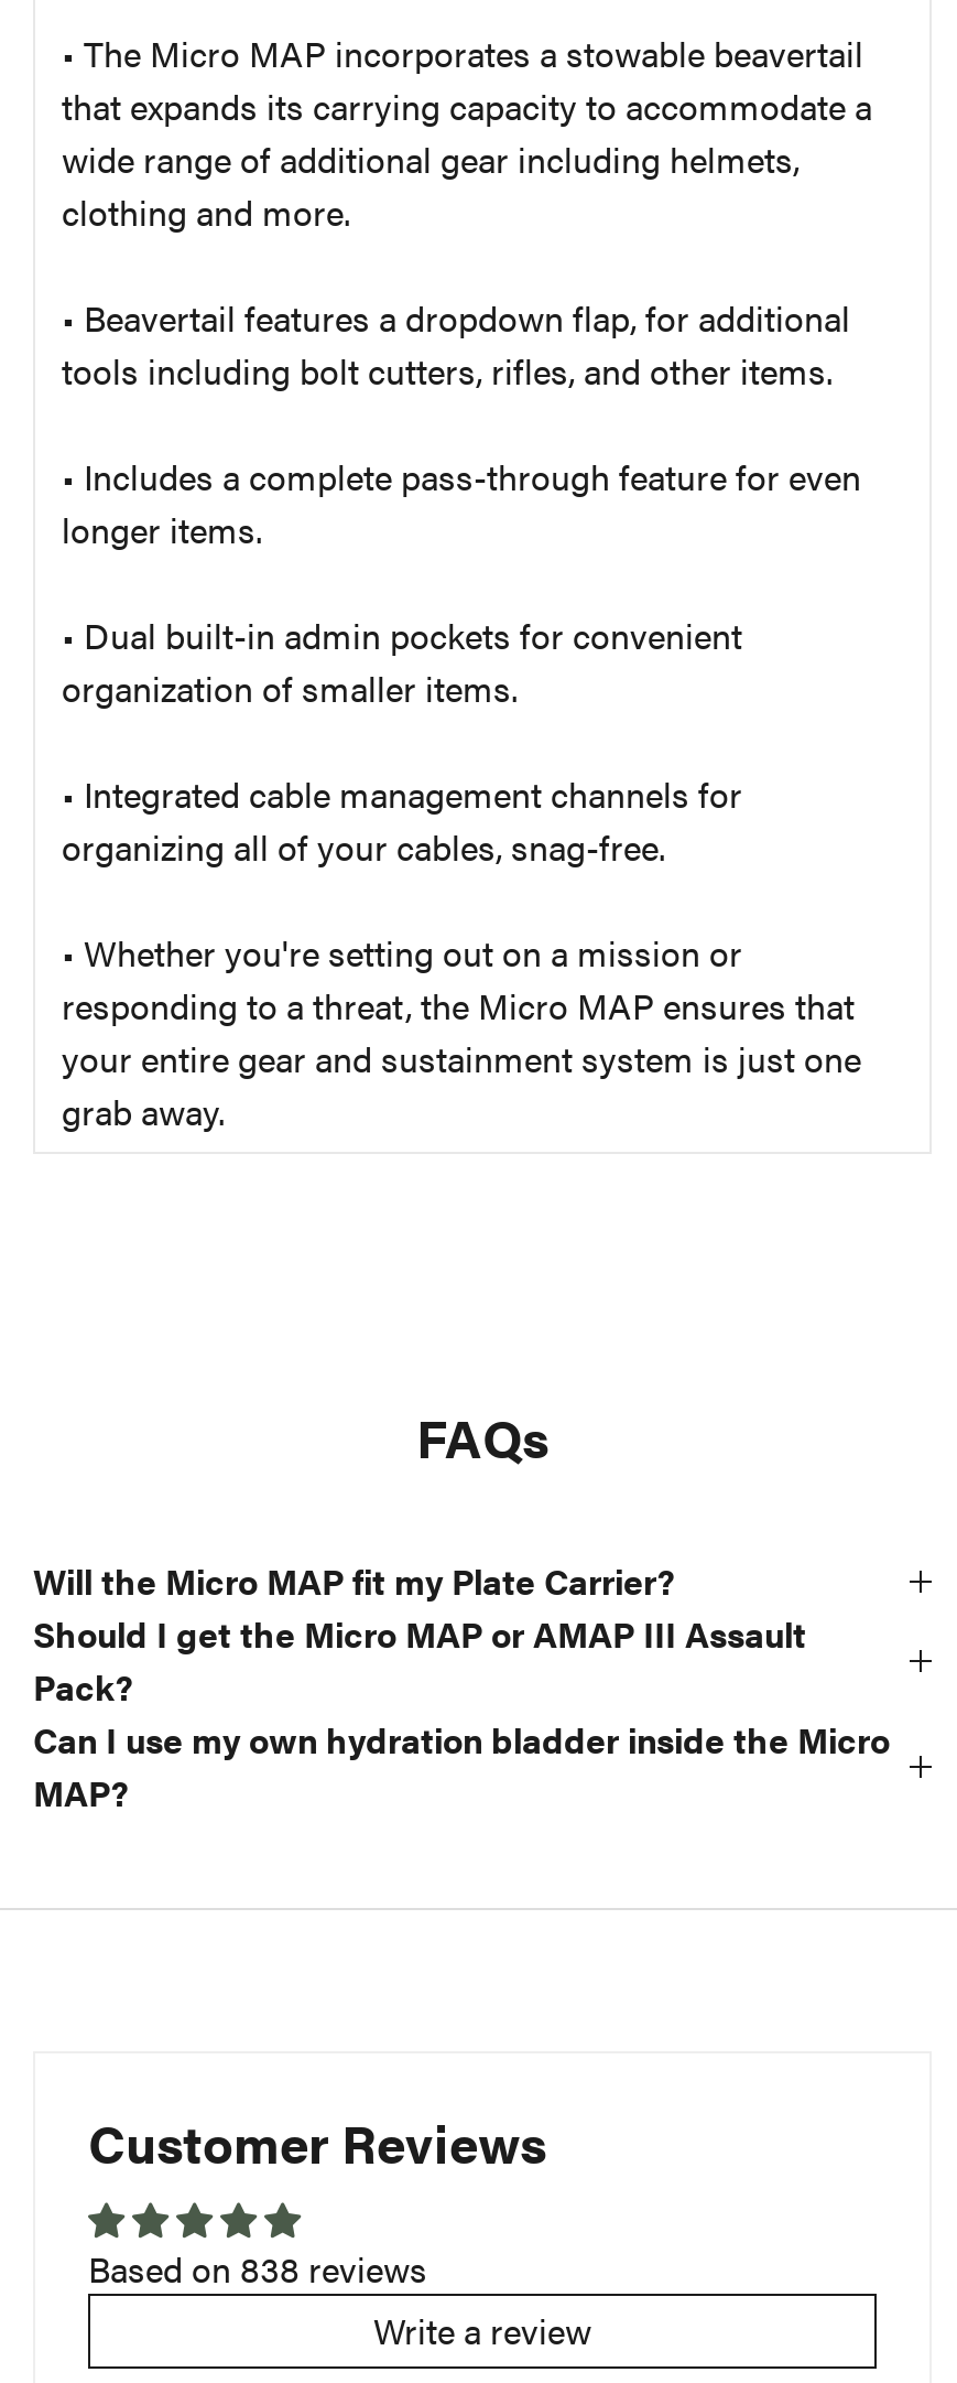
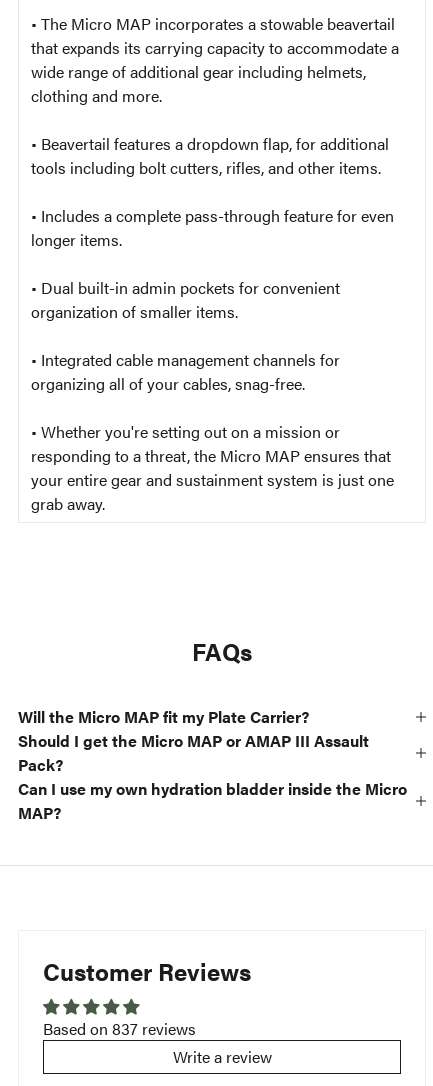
- Based on 838 reviews
+ Based on 837 reviews
